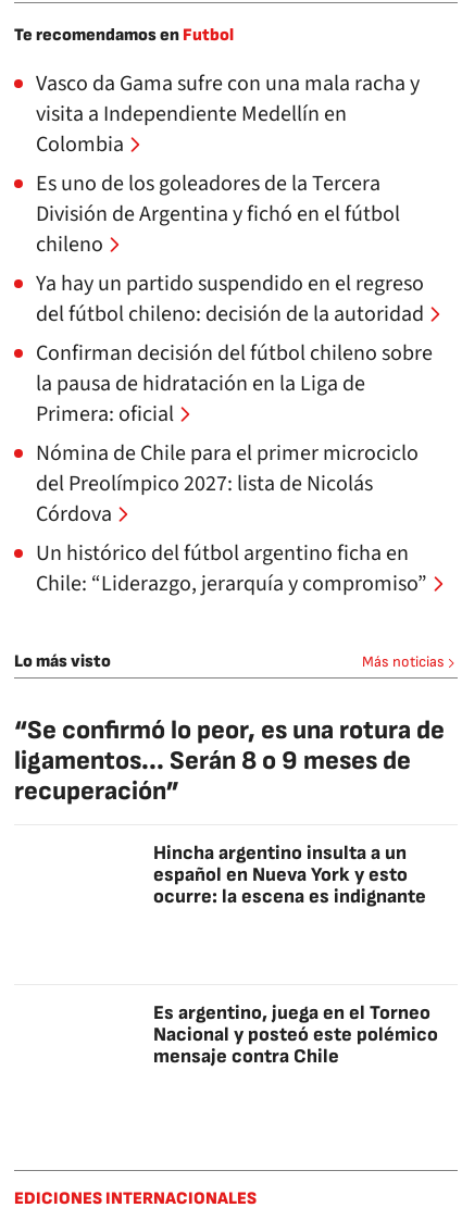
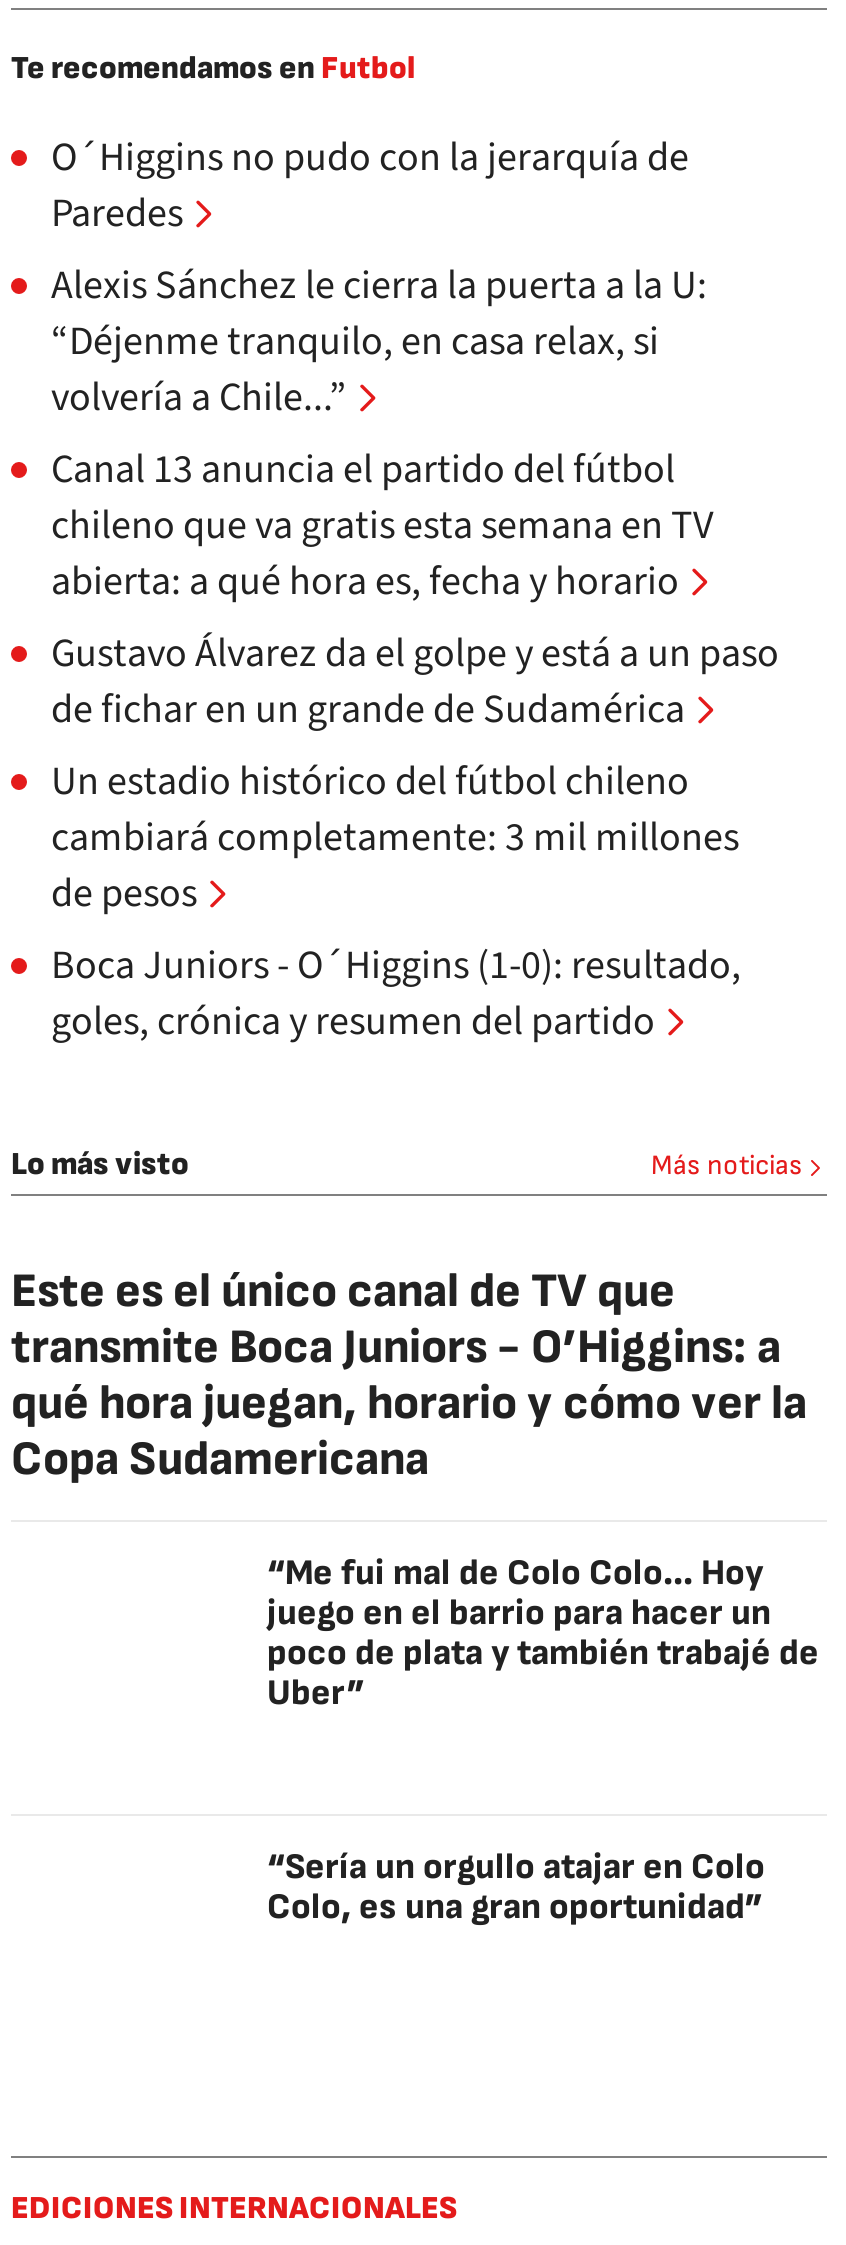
- Vasco da Gama sufre con una mala racha y
- visita a Independiente Medellín en
- Colombia
- Es uno de los goleadores de la Tercera
- División de Argentina y fichó en el fútbol
- chileno
- Ya hay un partido suspendido en el regreso
- del fútbol chileno: decisión de la autoridad
- Confirman decisión del fútbol chileno sobre
- la pausa de hidratación en la Liga de
- Primera: oficial
- Nómina de Chile para el primer microciclo
- del Preolímpico 2027: lista de Nicolás
- Córdova
- Un histórico del fútbol argentino ficha en
- Chile: “Liderazgo, jerarquía y compromiso”
+ O´Higgins no pudo con la jerarquía de
+ Paredes
+ Alexis Sánchez le cierra la puerta a la U:
+ “Déjenme tranquilo, en casa relax, si
+ volvería a Chile...”
+ Canal 13 anuncia el partido del fútbol
+ chileno que va gratis esta semana en TV
+ abierta: a qué hora es, fecha y horario
+ Gustavo Álvarez da el golpe y está a un paso
+ de fichar en un grande de Sudamérica
+ Un estadio histórico del fútbol chileno
+ cambiará completamente: 3 mil millones
+ de pesos
+ Boca Juniors - O´Higgins (1-0): resultado,
+ goles, crónica y resumen del partido

moved up: Lo más visto | Más noticias

- “Se confirmó lo peor, es una rotura de
- ligamentos... Serán 8 o 9 meses de
- recuperación”
+ Este es el único canal de TV que
+ transmite Boca Juniors - O’Higgins: a
+ qué hora juegan, horario y cómo ver la
+ Copa Sudamericana

- Hincha argentino insulta a un
- español en Nueva York y esto
- ocurre: la escena es indignante
+ “Me fui mal de Colo Colo... Hoy
+ juego en el barrio para hacer un
+ poco de plata y también trabajé de
+ Uber”

- Es argentino, juega en el Torneo
- Nacional y posteó este polémico
- mensaje contra Chile
+ “Sería un orgullo atajar en Colo
+ Colo, es una gran oportunidad”
